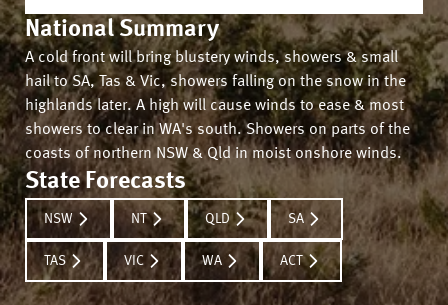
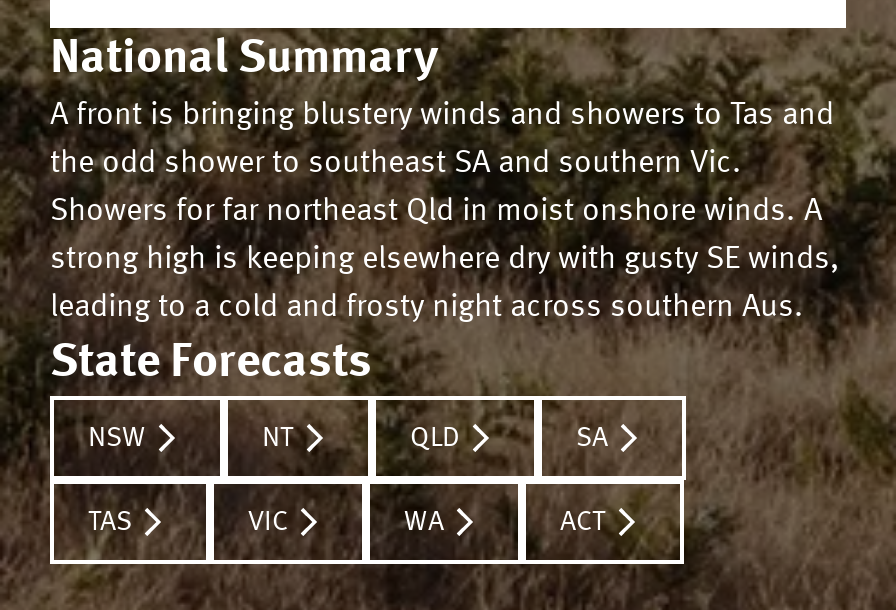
- A cold front will bring blustery winds, showers & small
+ A front is bringing blustery winds and showers to Tas and

- hail to SA, Tas & Vic, showers falling on the snow in the
+ the odd shower to southeast SA and southern Vic.

- highlands later. A high will cause winds to ease & most
+ Showers for far northeast Qld in moist onshore winds. A

- showers to clear in WA's south. Showers on parts of the
+ strong high is keeping elsewhere dry with gusty SE winds,

- coasts of northern NSW & Qld in moist onshore winds.
+ leading to a cold and frosty night across southern Aus.
